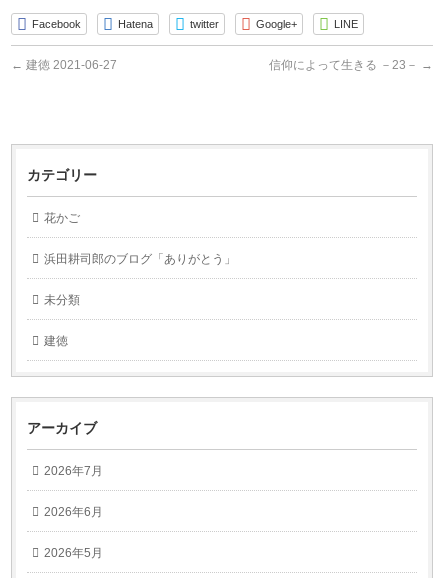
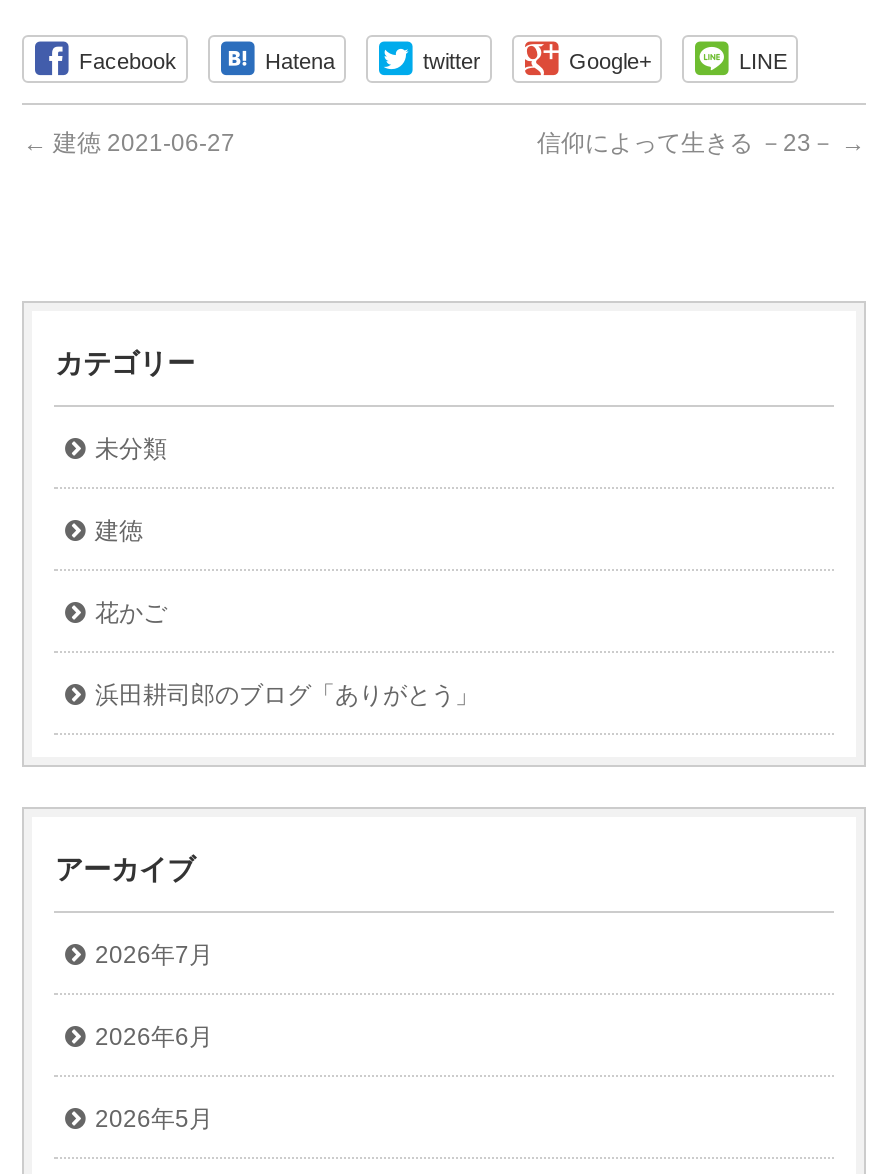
moved down: 花かご | 浜田耕司郎のブログ「ありがとう」

moved up: 未分類 | 建徳
